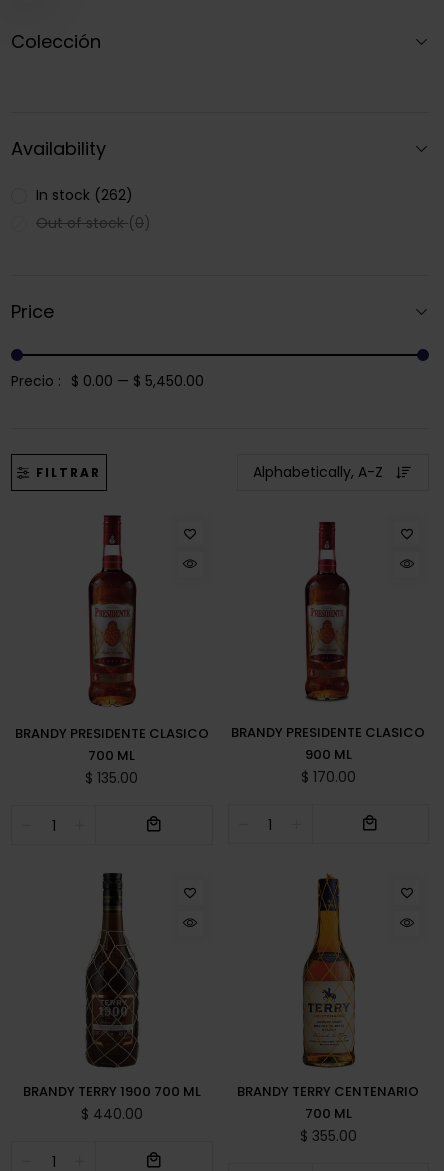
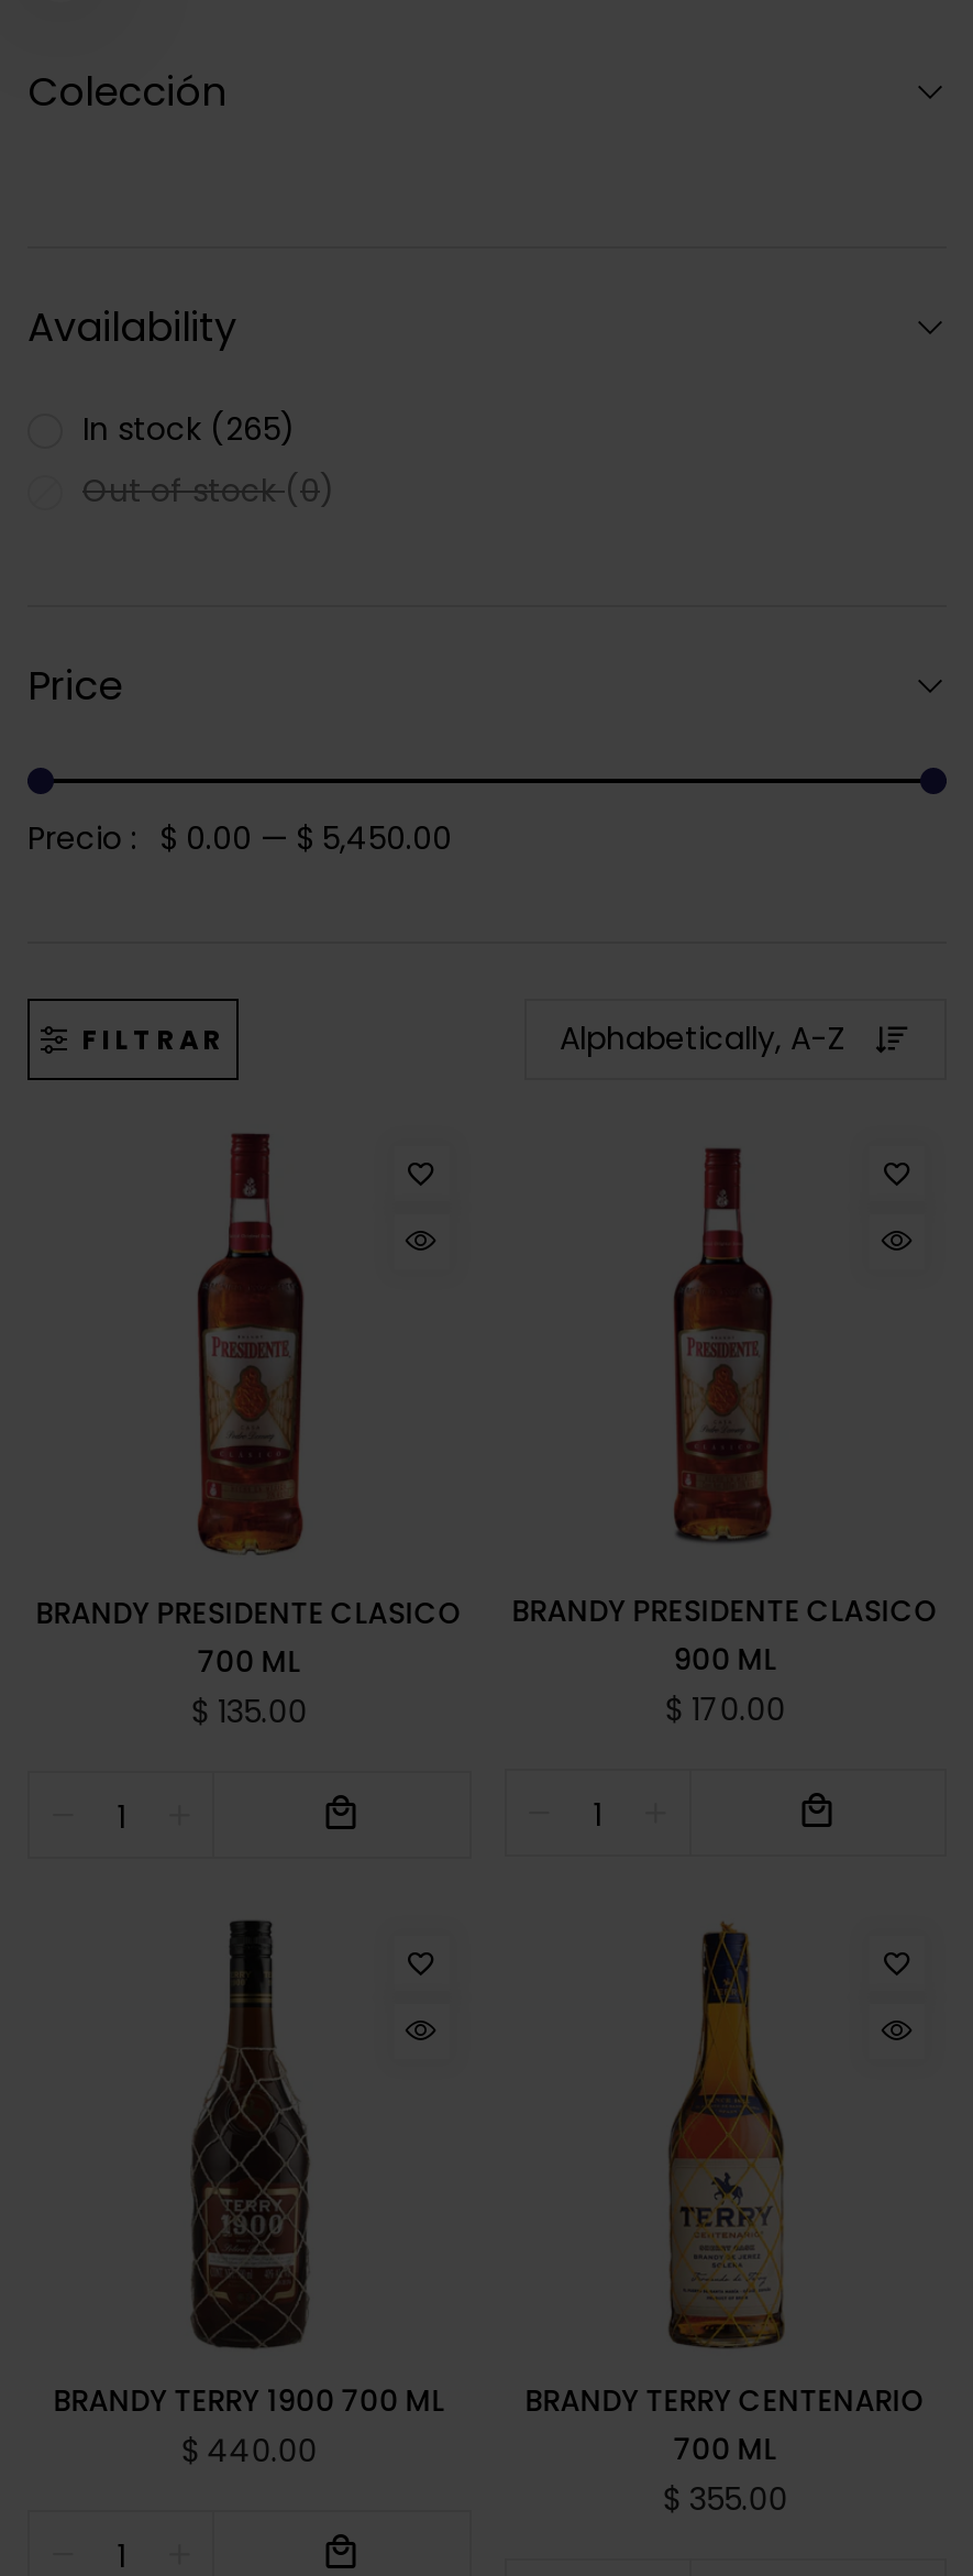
- In stock 262
+ In stock 265
